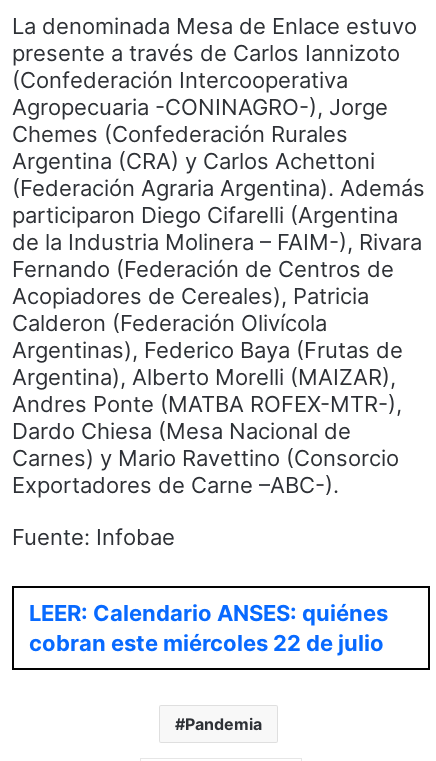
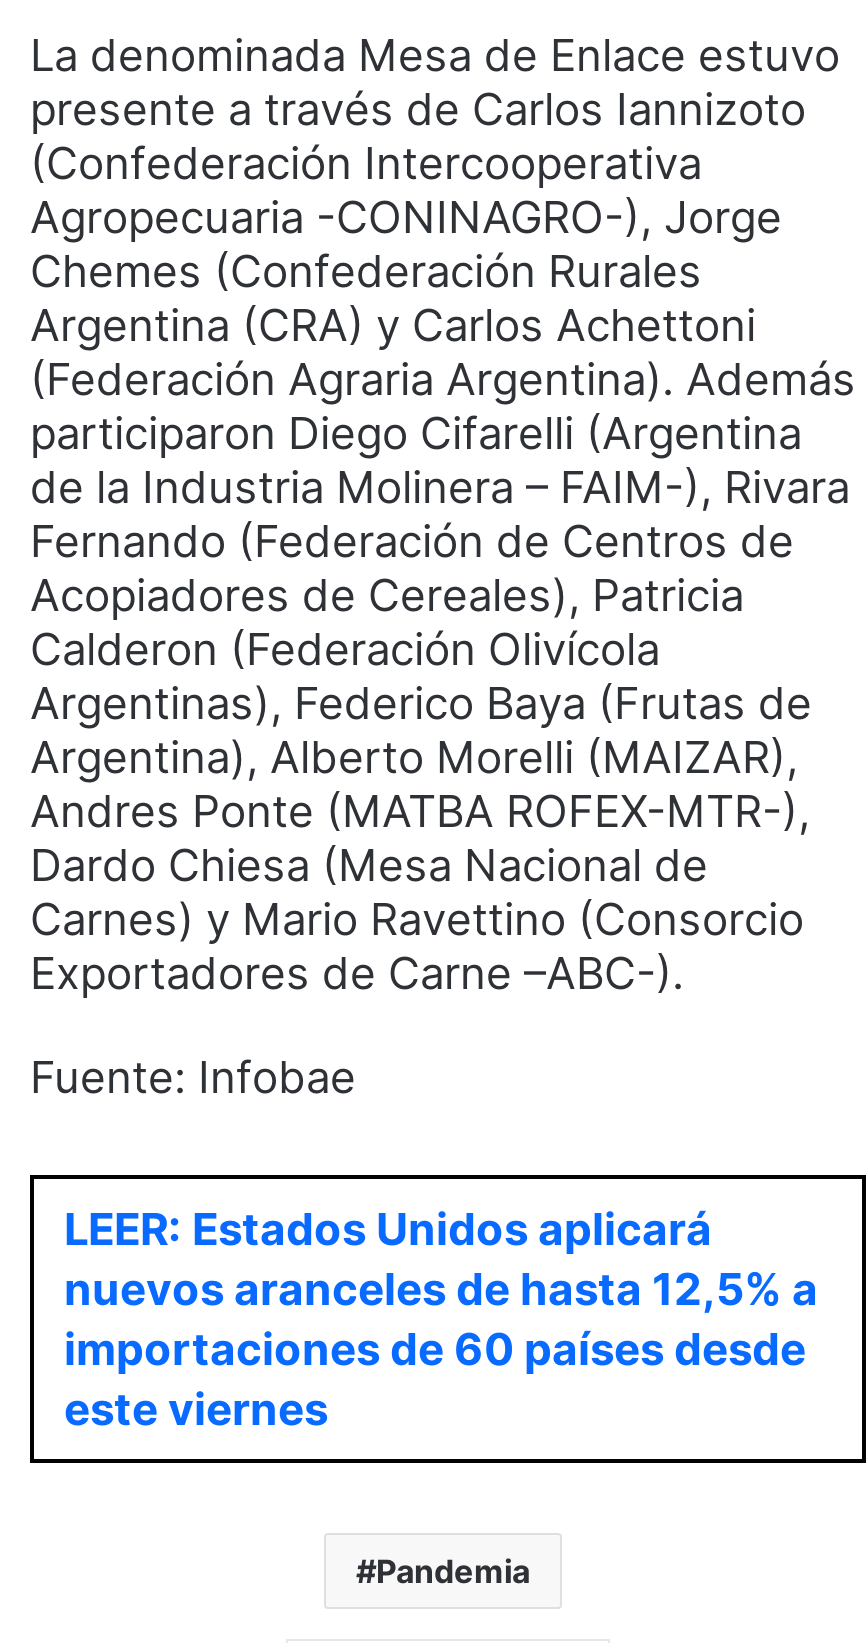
- LEER: Calendario ANSES: quiénes
- cobran este miércoles 22 de julio
+ LEER: Estados Unidos aplicará
+ nuevos aranceles de hasta 12,5% a
+ importaciones de 60 países desde
+ este viernes
